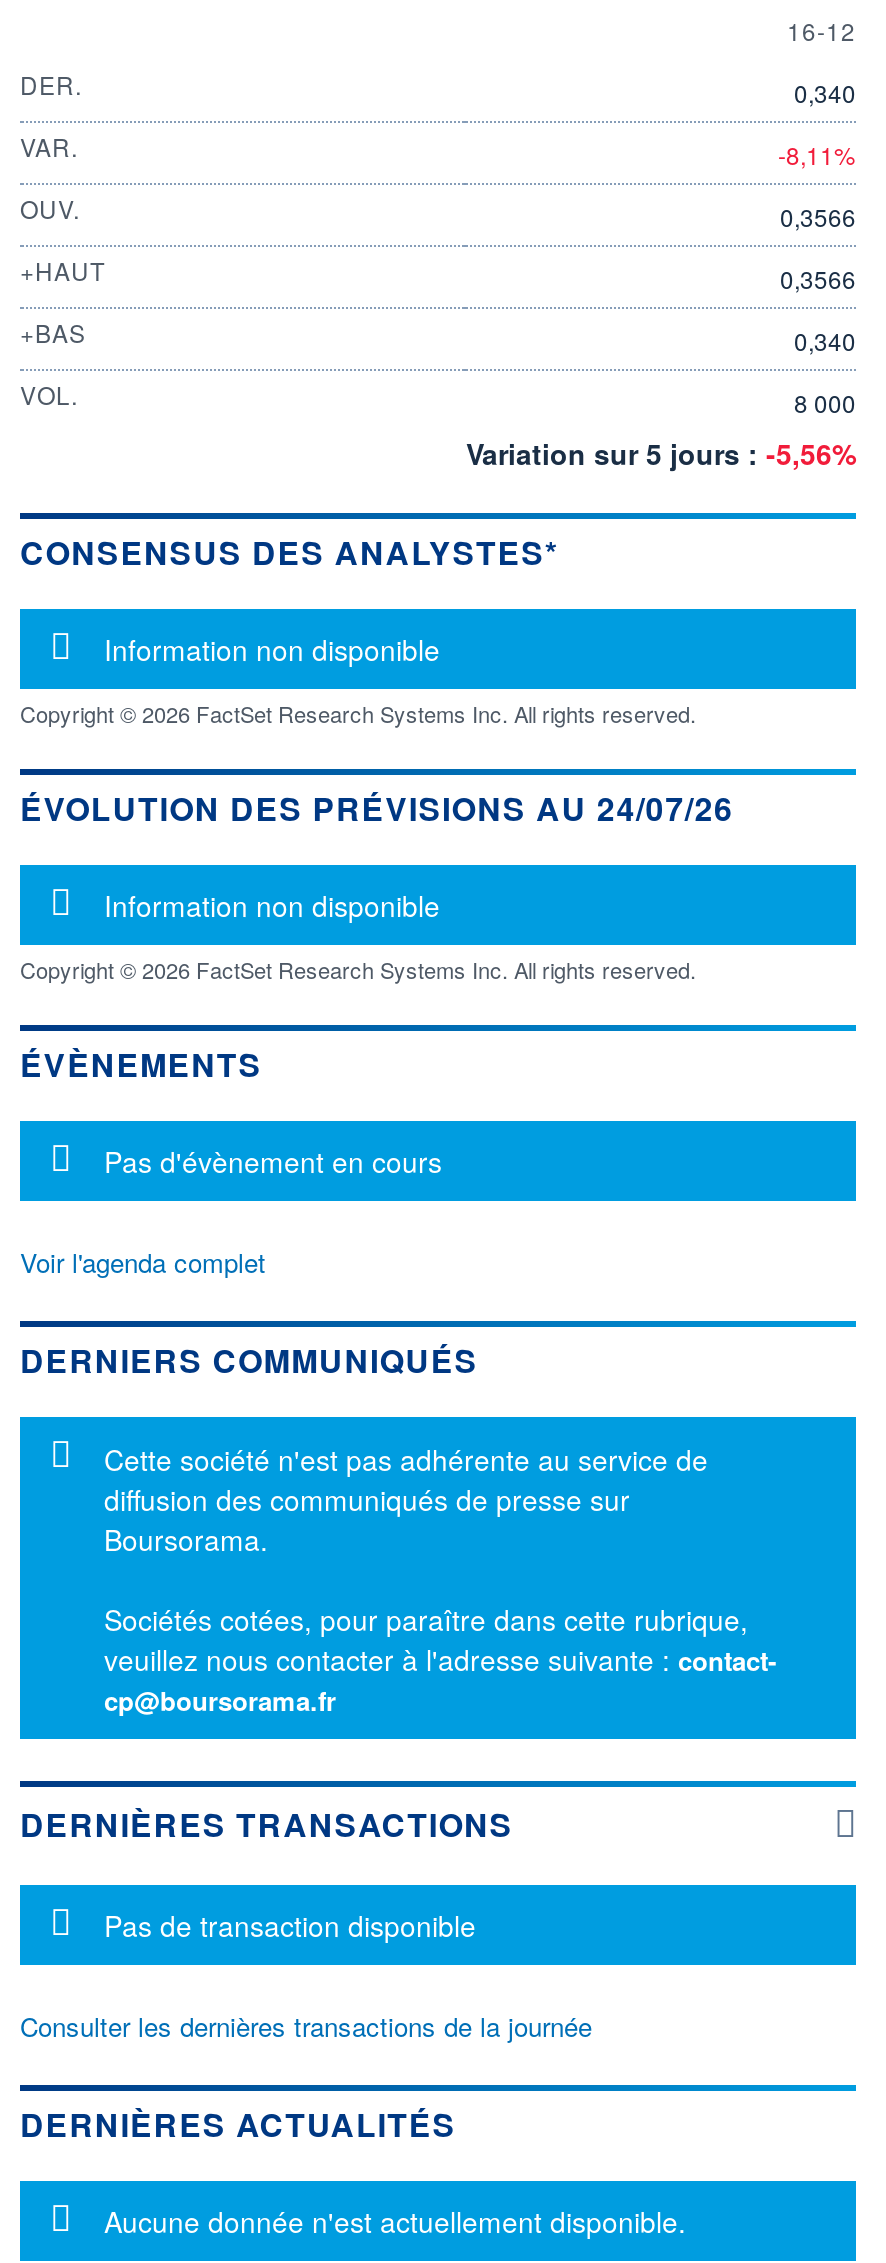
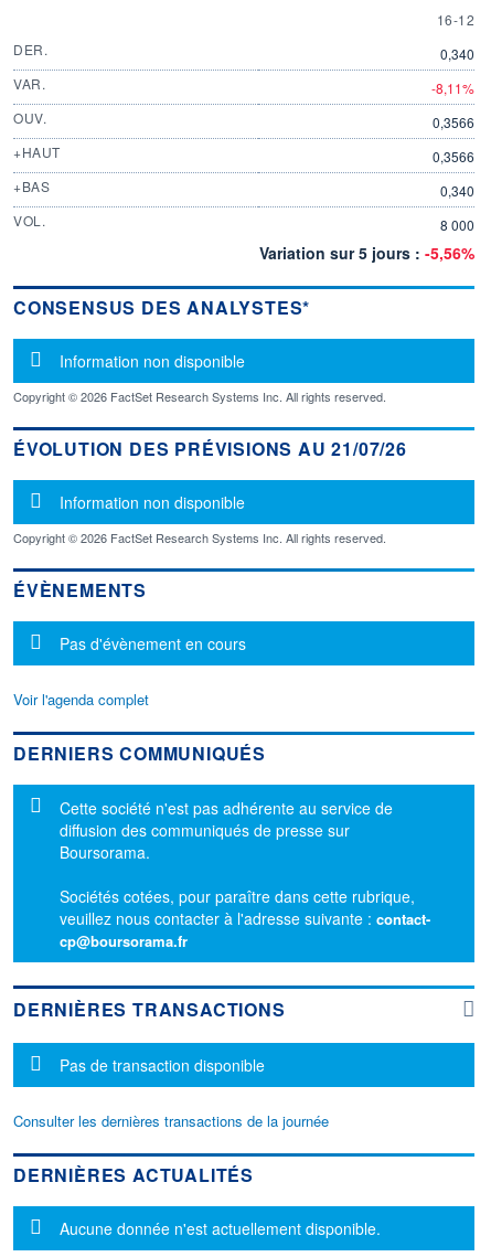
- ÉVOLUTION DES PRÉVISIONS AU 24/07/26
+ ÉVOLUTION DES PRÉVISIONS AU 21/07/26
